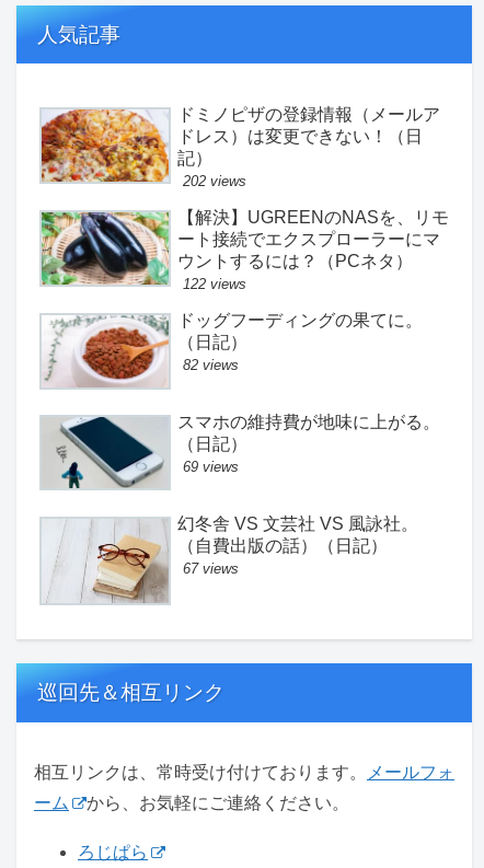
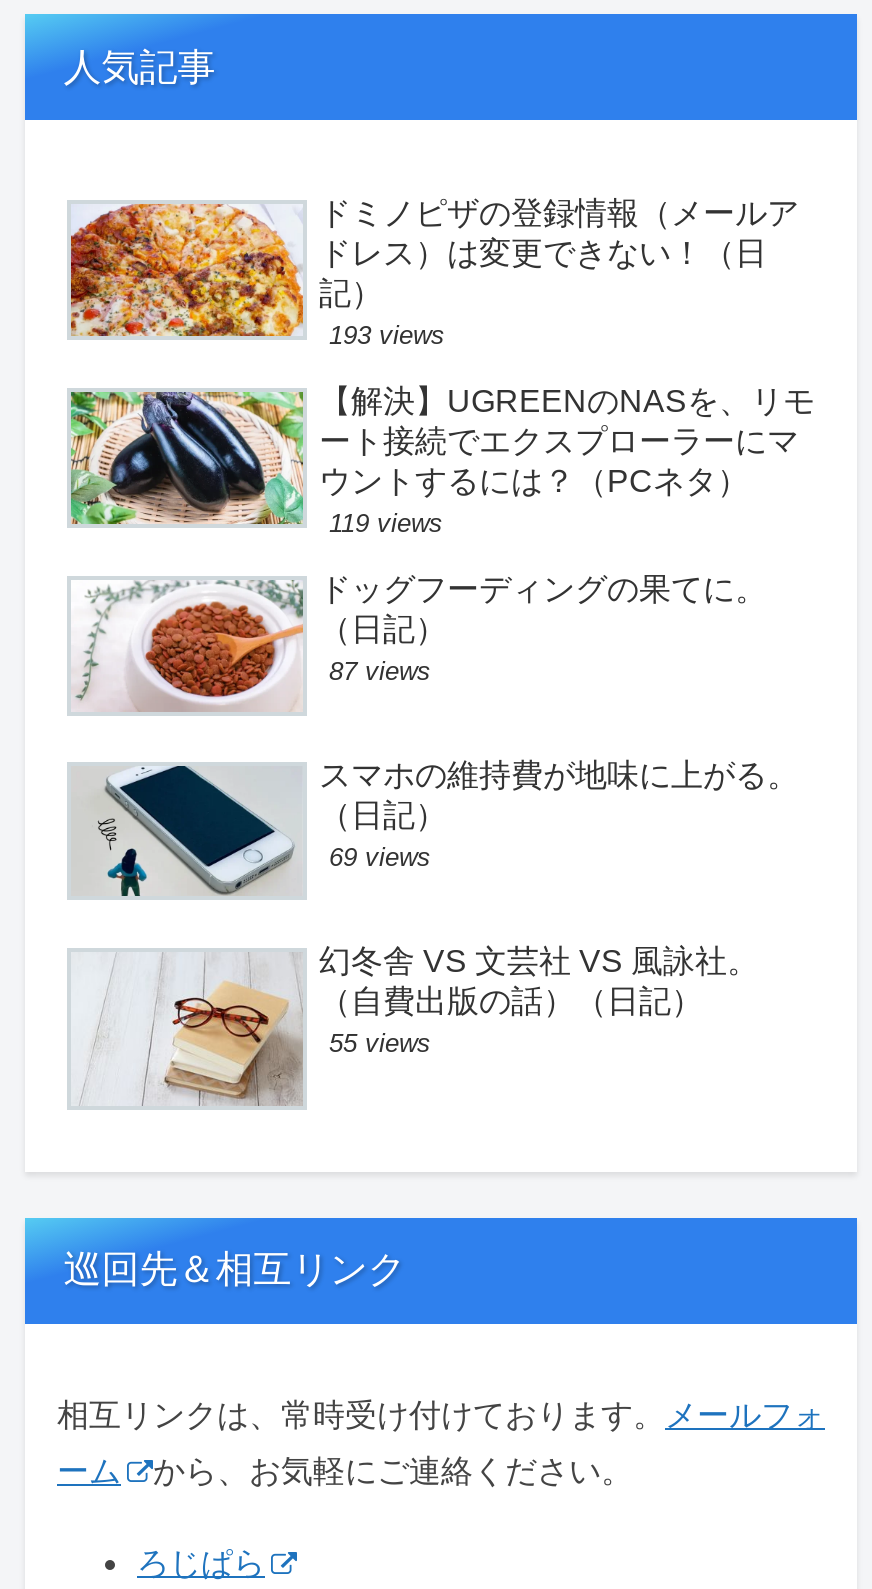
- 202 views
+ 193 views

- 122 views
+ 119 views

- 82 views
+ 87 views

- 67 views
+ 55 views
